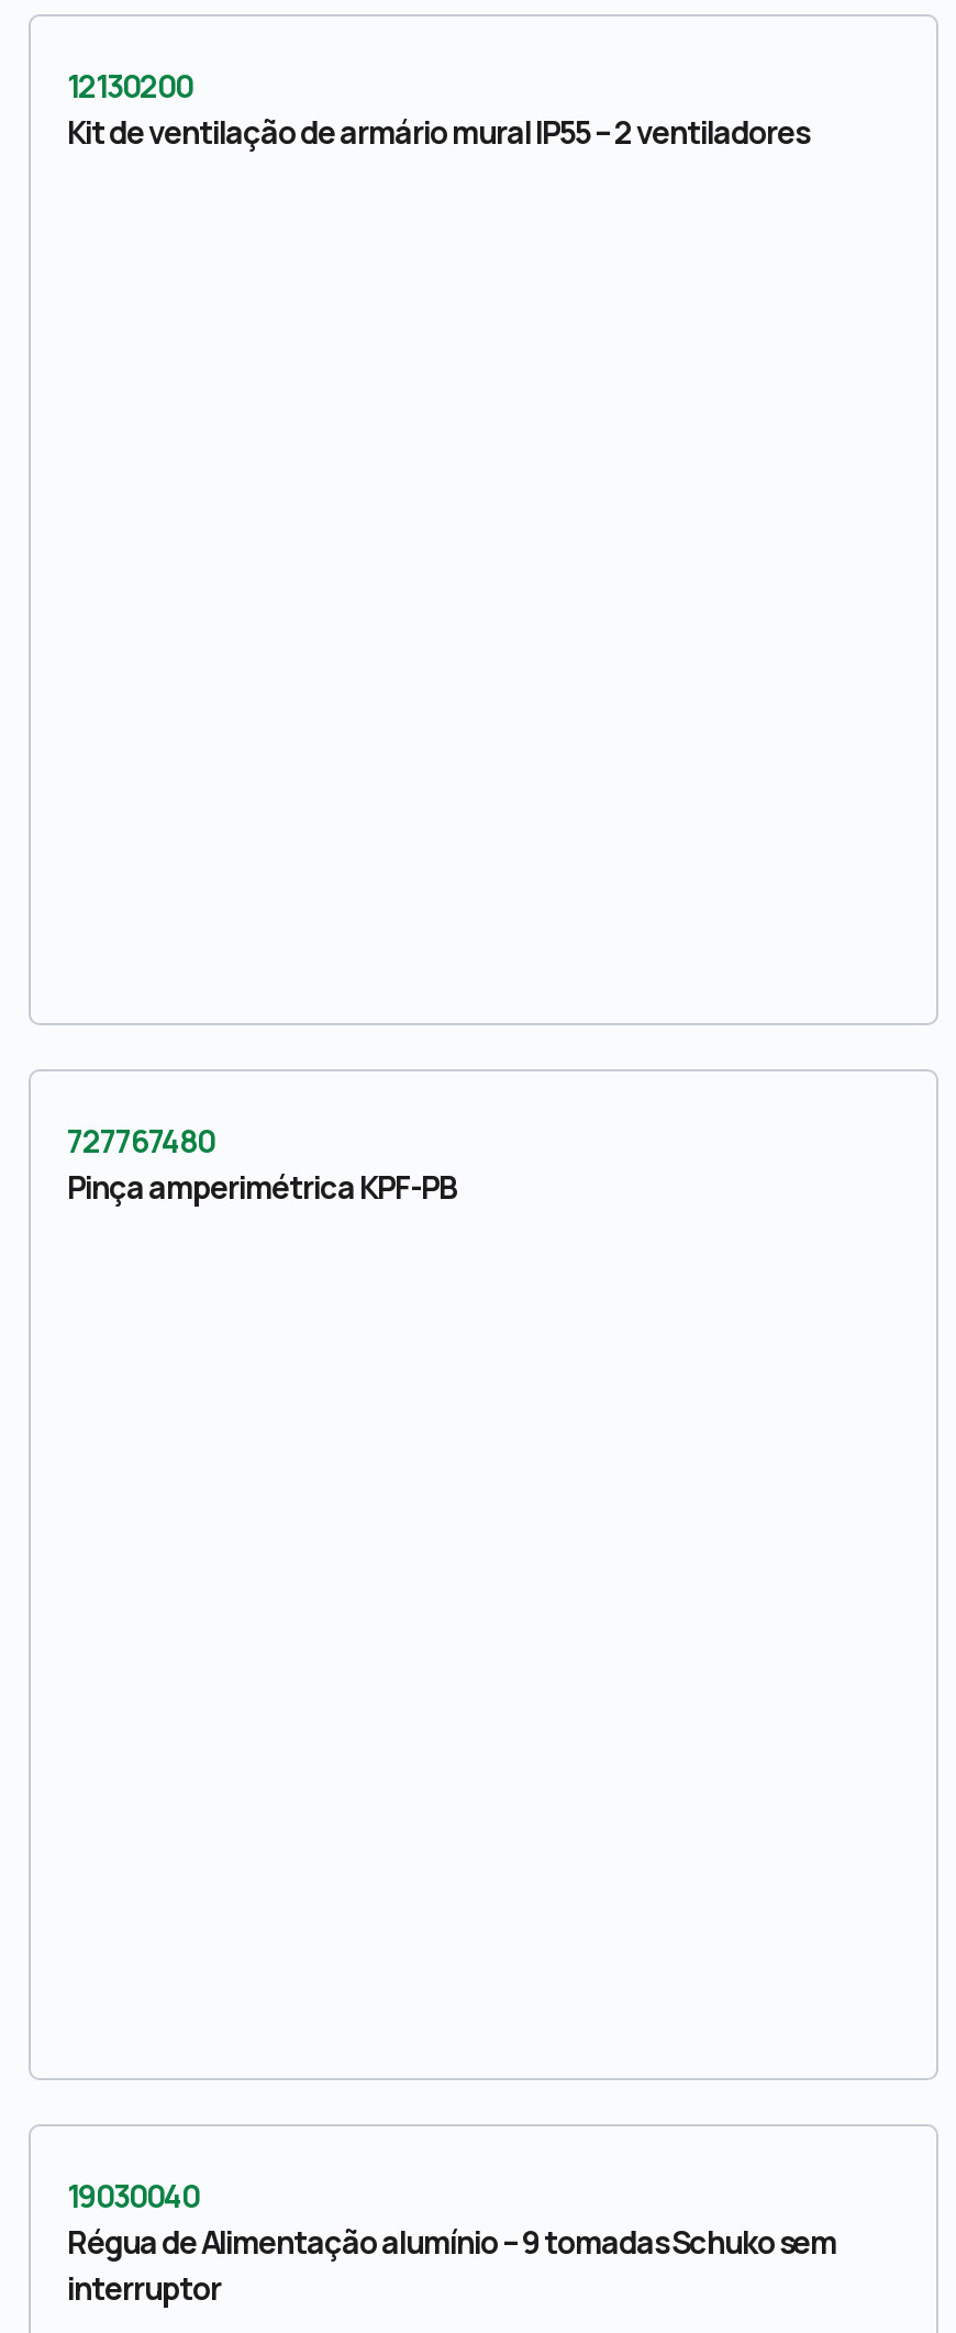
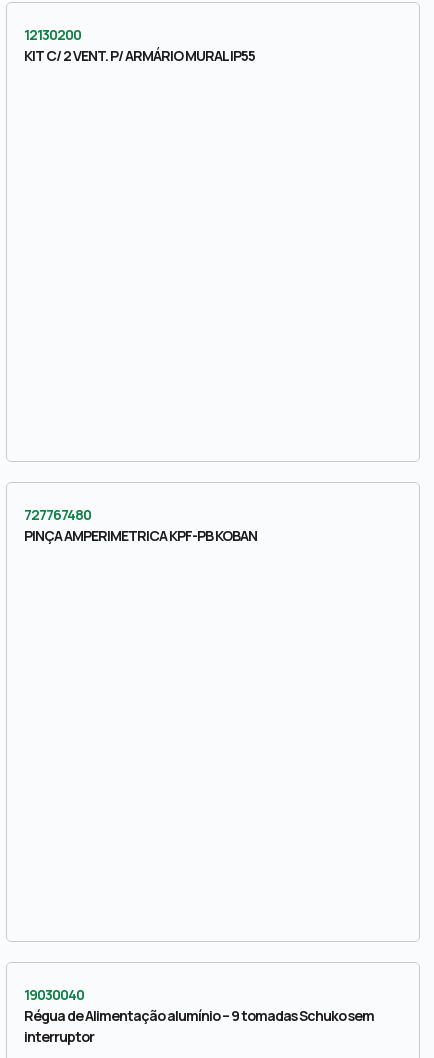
- Kit de ventilação de armário mural IP55 – 2 ventiladores
+ KIT C/ 2 VENT. P/ ARMÁRIO MURAL IP55

- Pinça amperimétrica KPF-PB
+ PINÇA AMPERIMETRICA KPF-PB KOBAN
